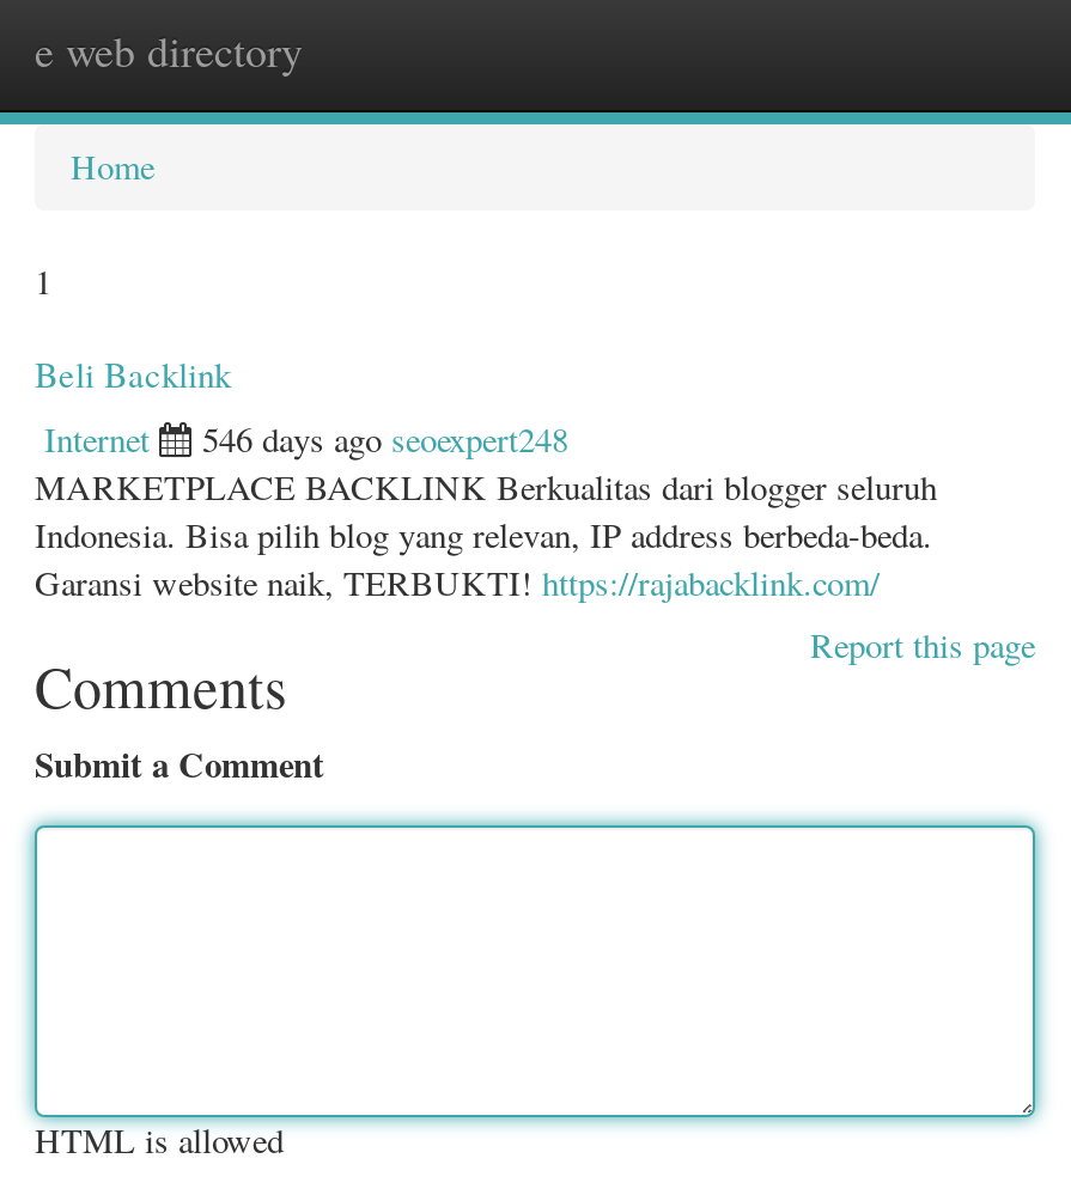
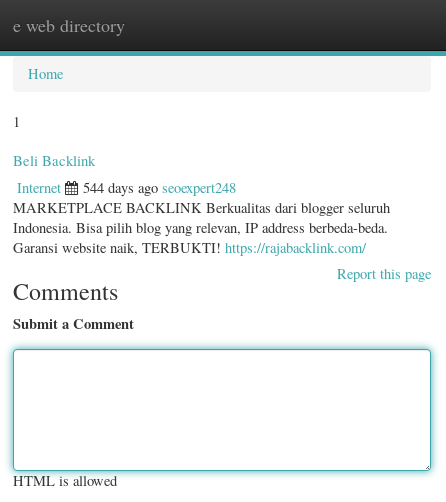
- 546 days ago seoexpert248
+ 544 days ago seoexpert248
